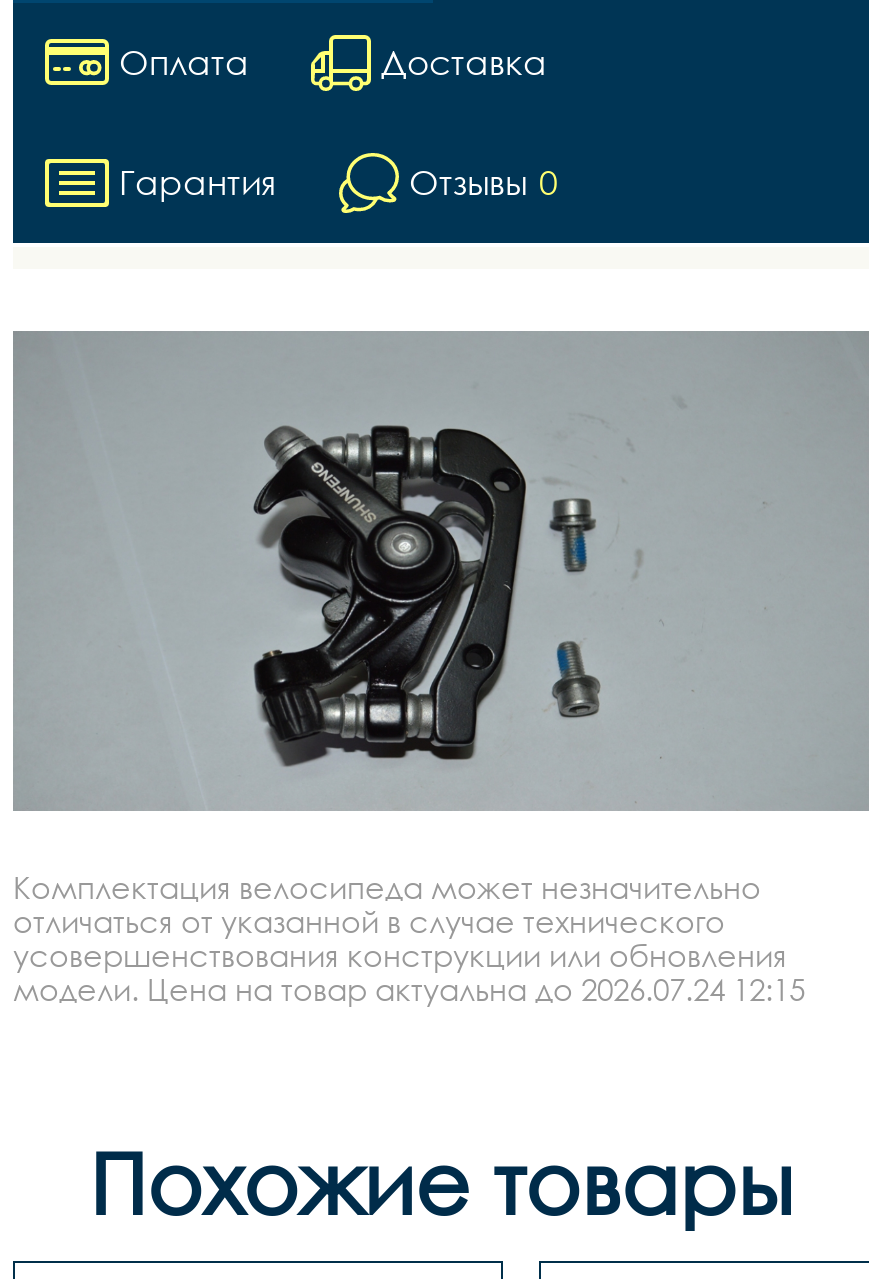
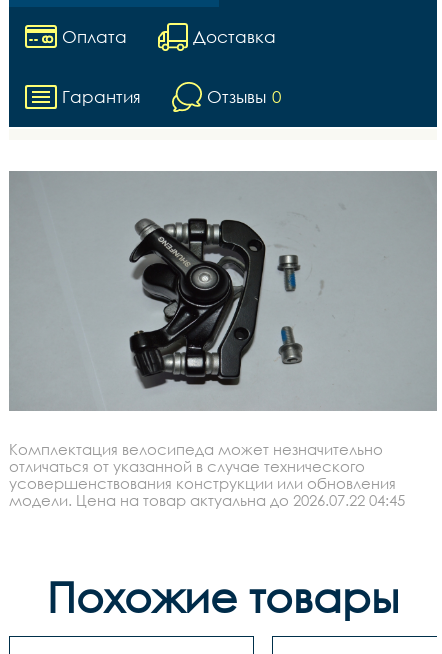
- модели. Цена на товар актуальна до 2026.07.24 12:15
+ модели. Цена на товар актуальна до 2026.07.22 04:45
